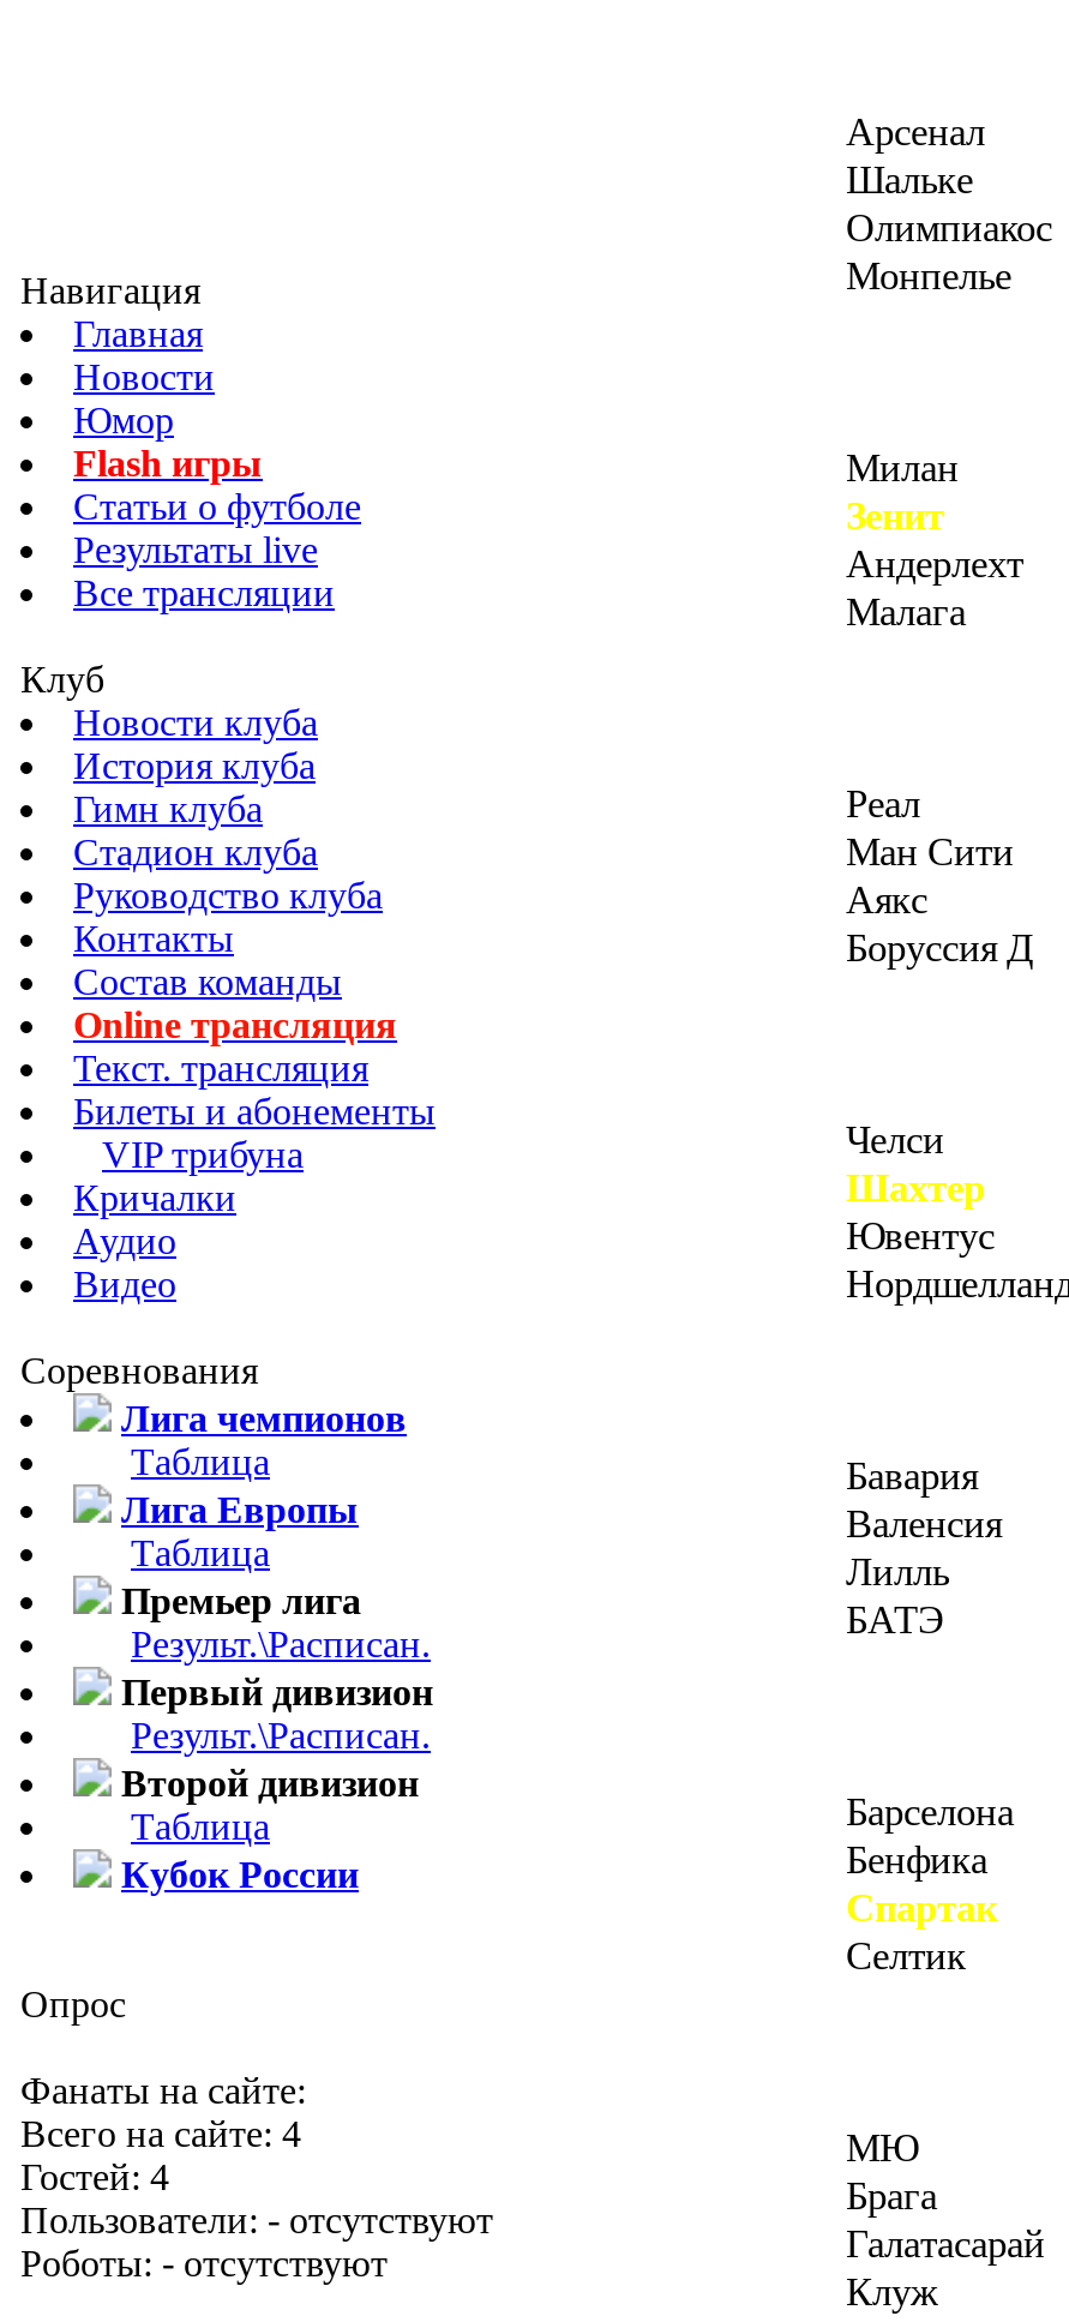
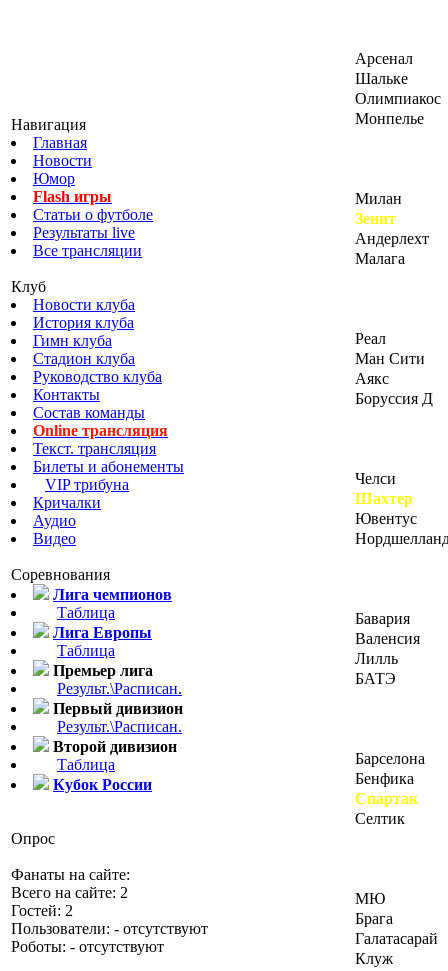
- Всего на сайте: 4
+ Всего на сайте: 2

- Гостей: 4
+ Гостей: 2
